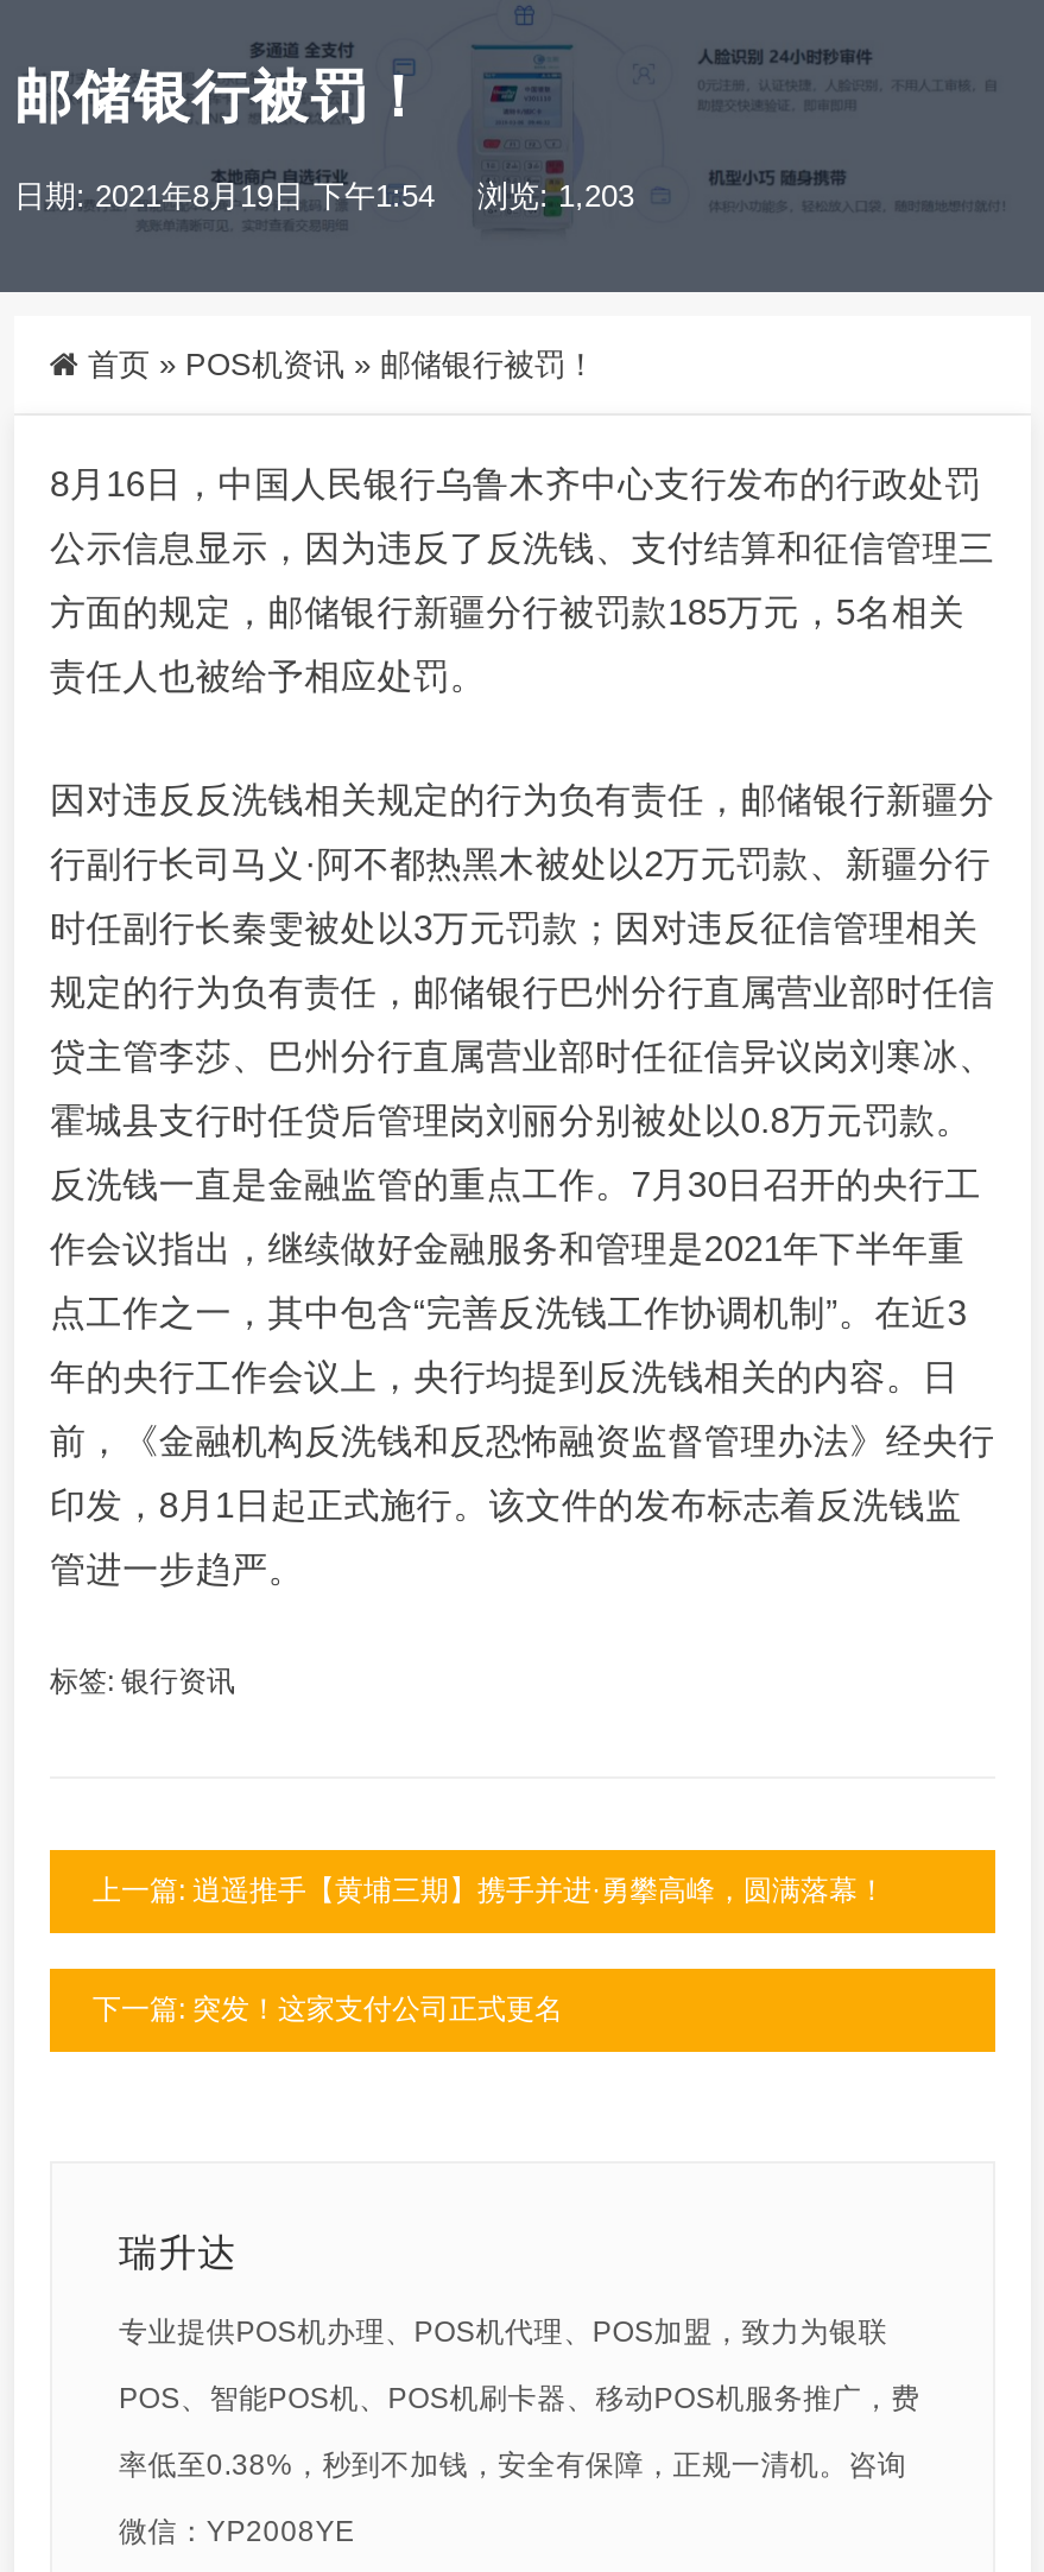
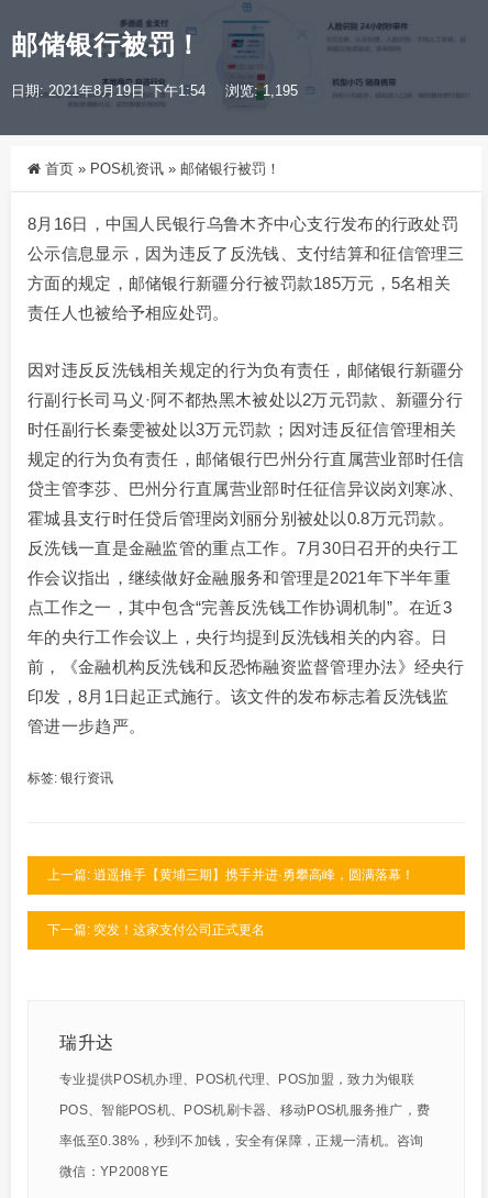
- 日期: 2021年8月19日 下午1:54 浏览: 1,203
+ 日期: 2021年8月19日 下午1:54 浏览: 1,195
